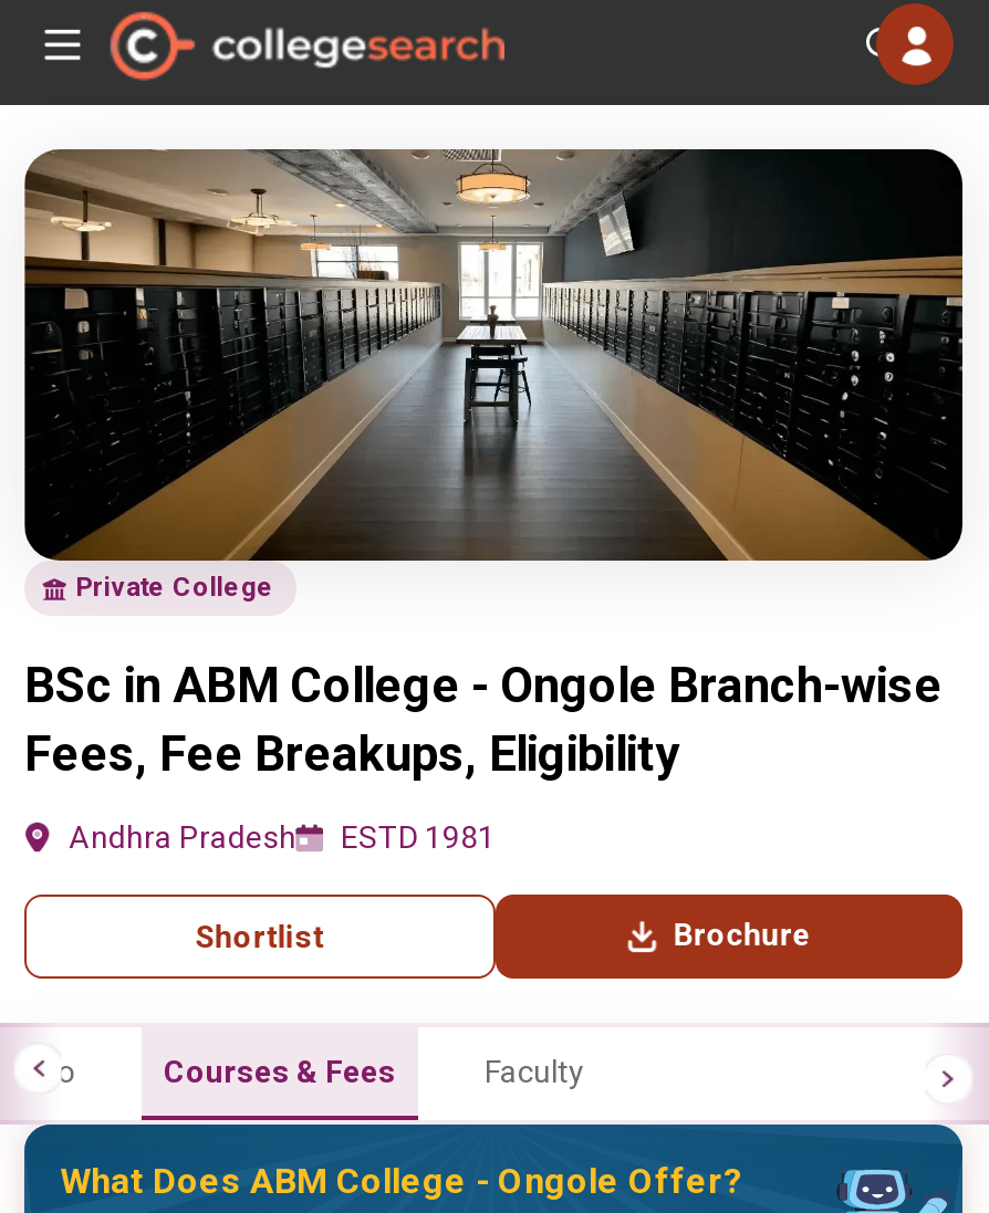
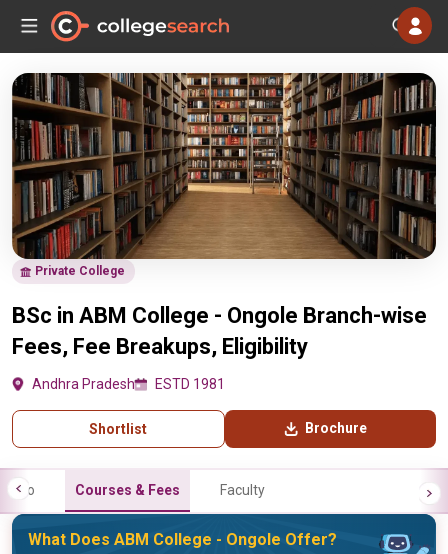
- [image]
+ [image]
